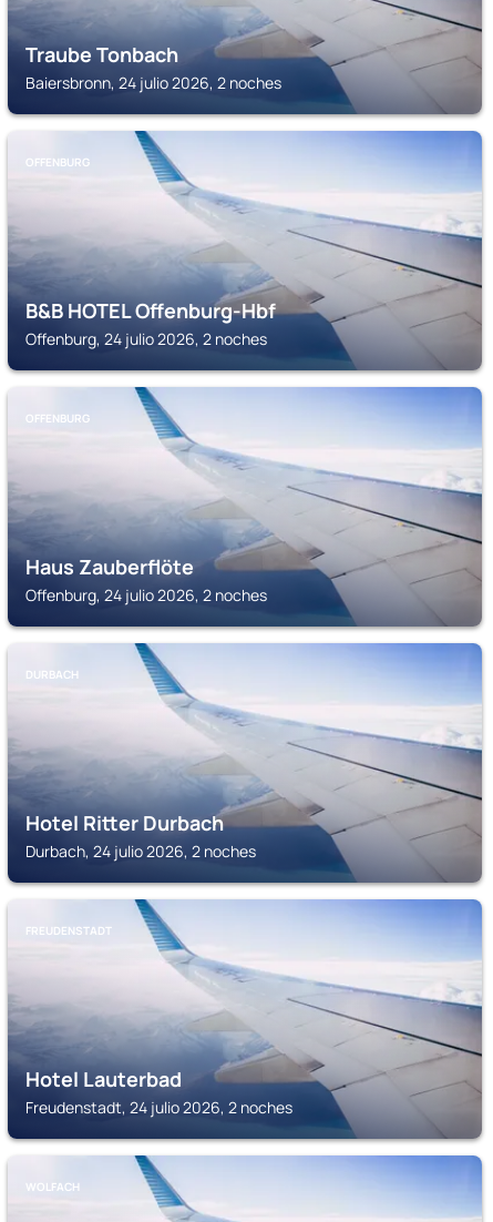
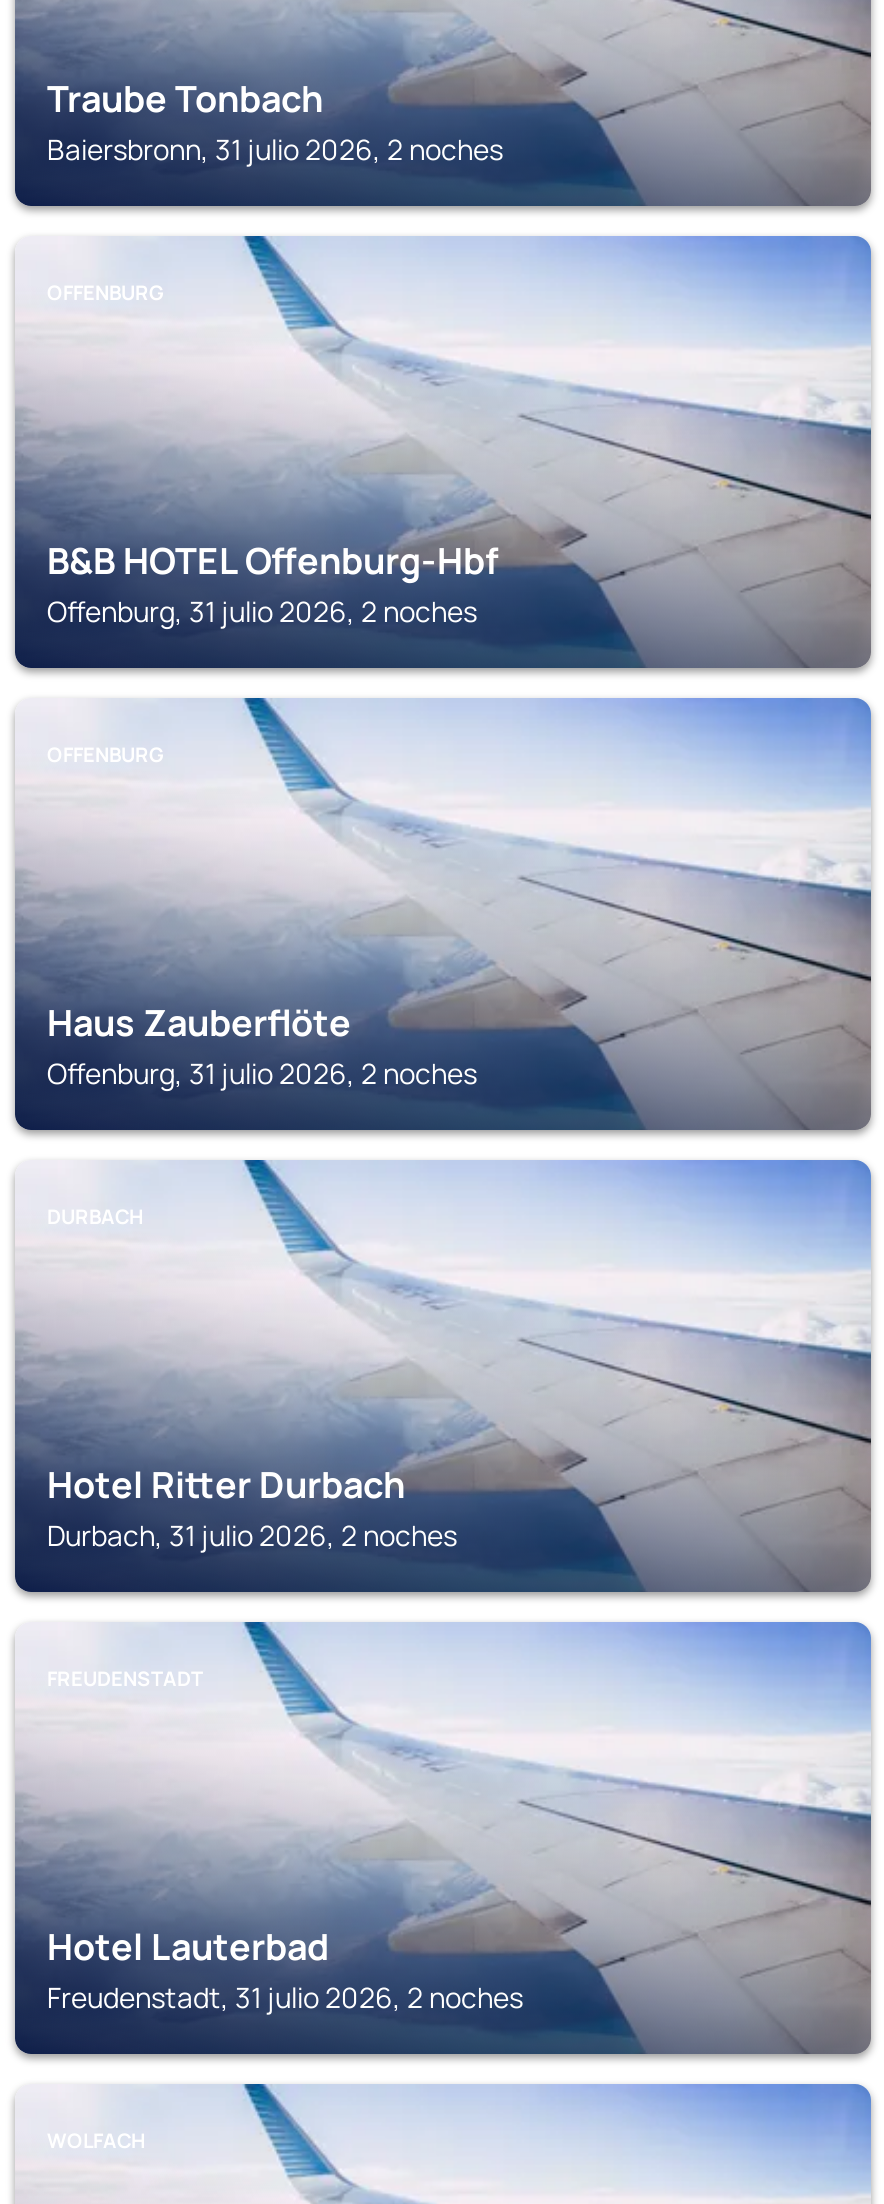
- Baiersbronn, 24 julio 2026, 2 noches
+ Baiersbronn, 31 julio 2026, 2 noches

- Offenburg, 24 julio 2026, 2 noches
+ Offenburg, 31 julio 2026, 2 noches

- Offenburg, 24 julio 2026, 2 noches
+ Offenburg, 31 julio 2026, 2 noches

- Durbach, 24 julio 2026, 2 noches
+ Durbach, 31 julio 2026, 2 noches

- Freudenstadt, 24 julio 2026, 2 noches
+ Freudenstadt, 31 julio 2026, 2 noches
